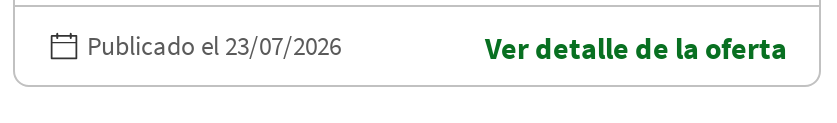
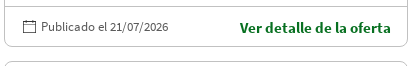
- Publicado el 23/07/2026
+ Publicado el 21/07/2026
